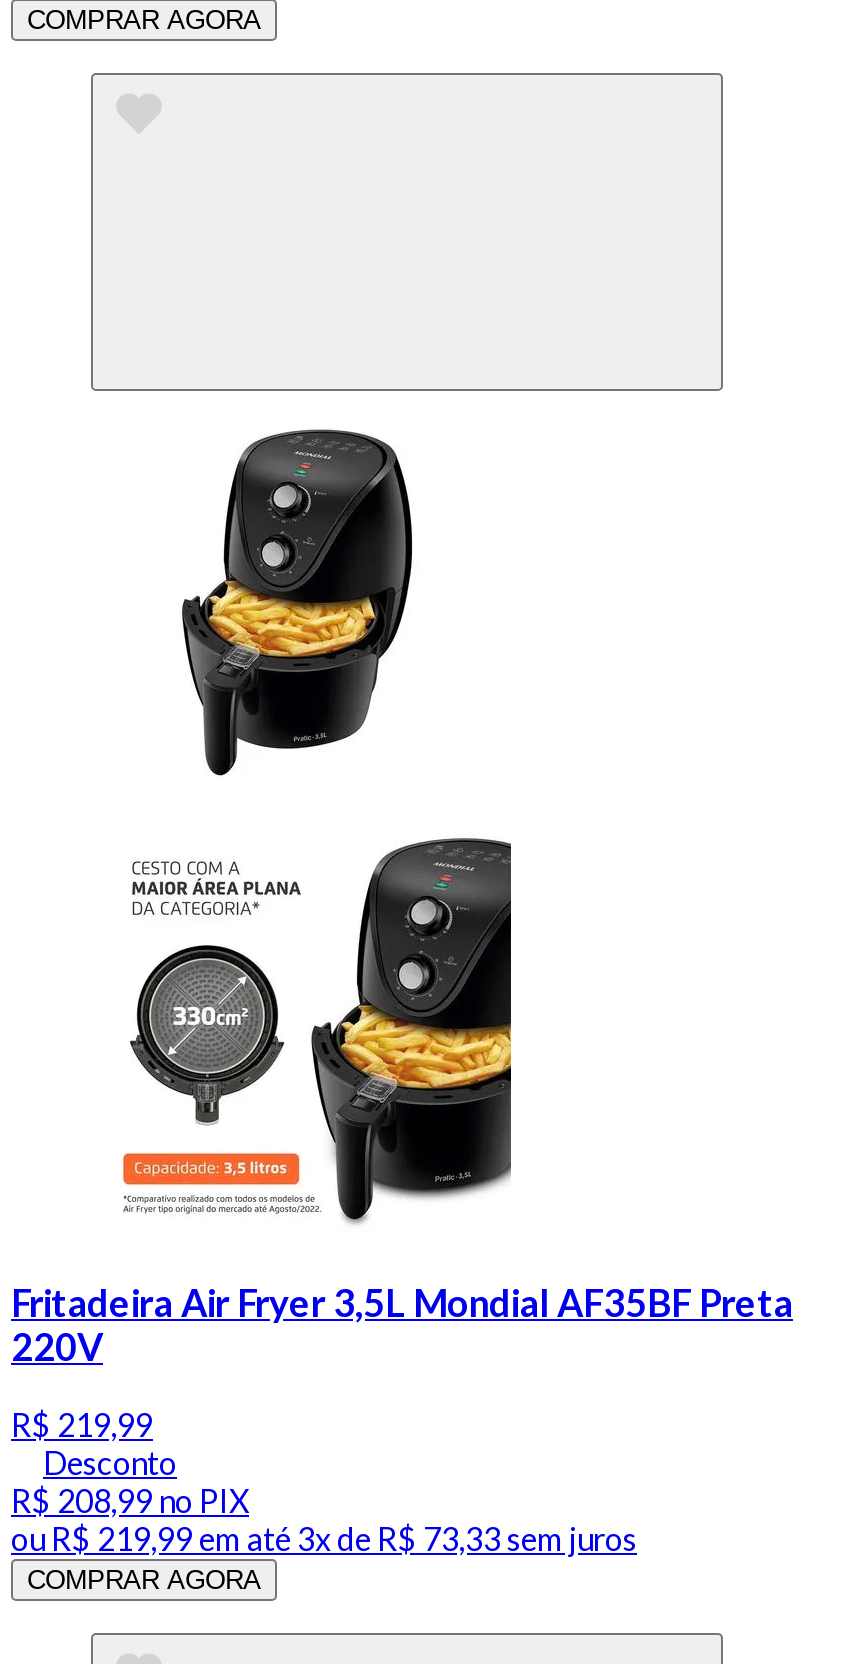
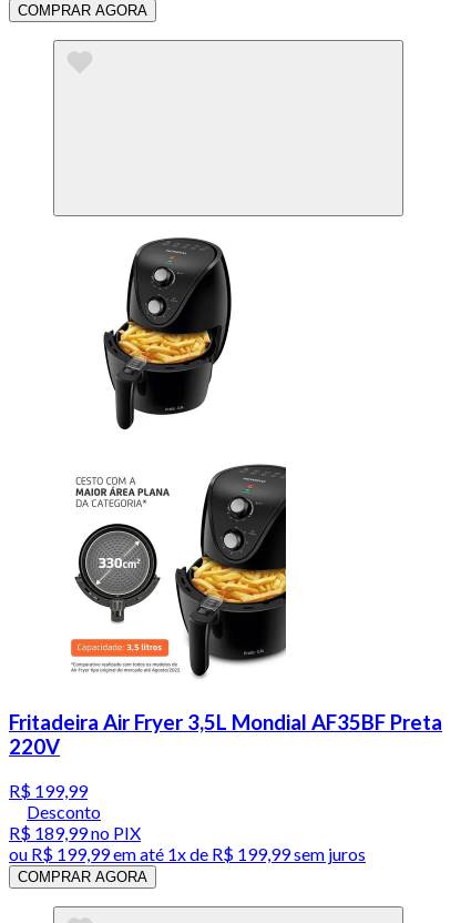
- R$ 219,99
+ R$ 199,99

- R$ 208,99 no PIX
+ R$ 189,99 no PIX

- ou R$ 219,99 em até 3x de R$ 73,33 sem juros
+ ou R$ 199,99 em até 1x de R$ 199,99 sem juros
